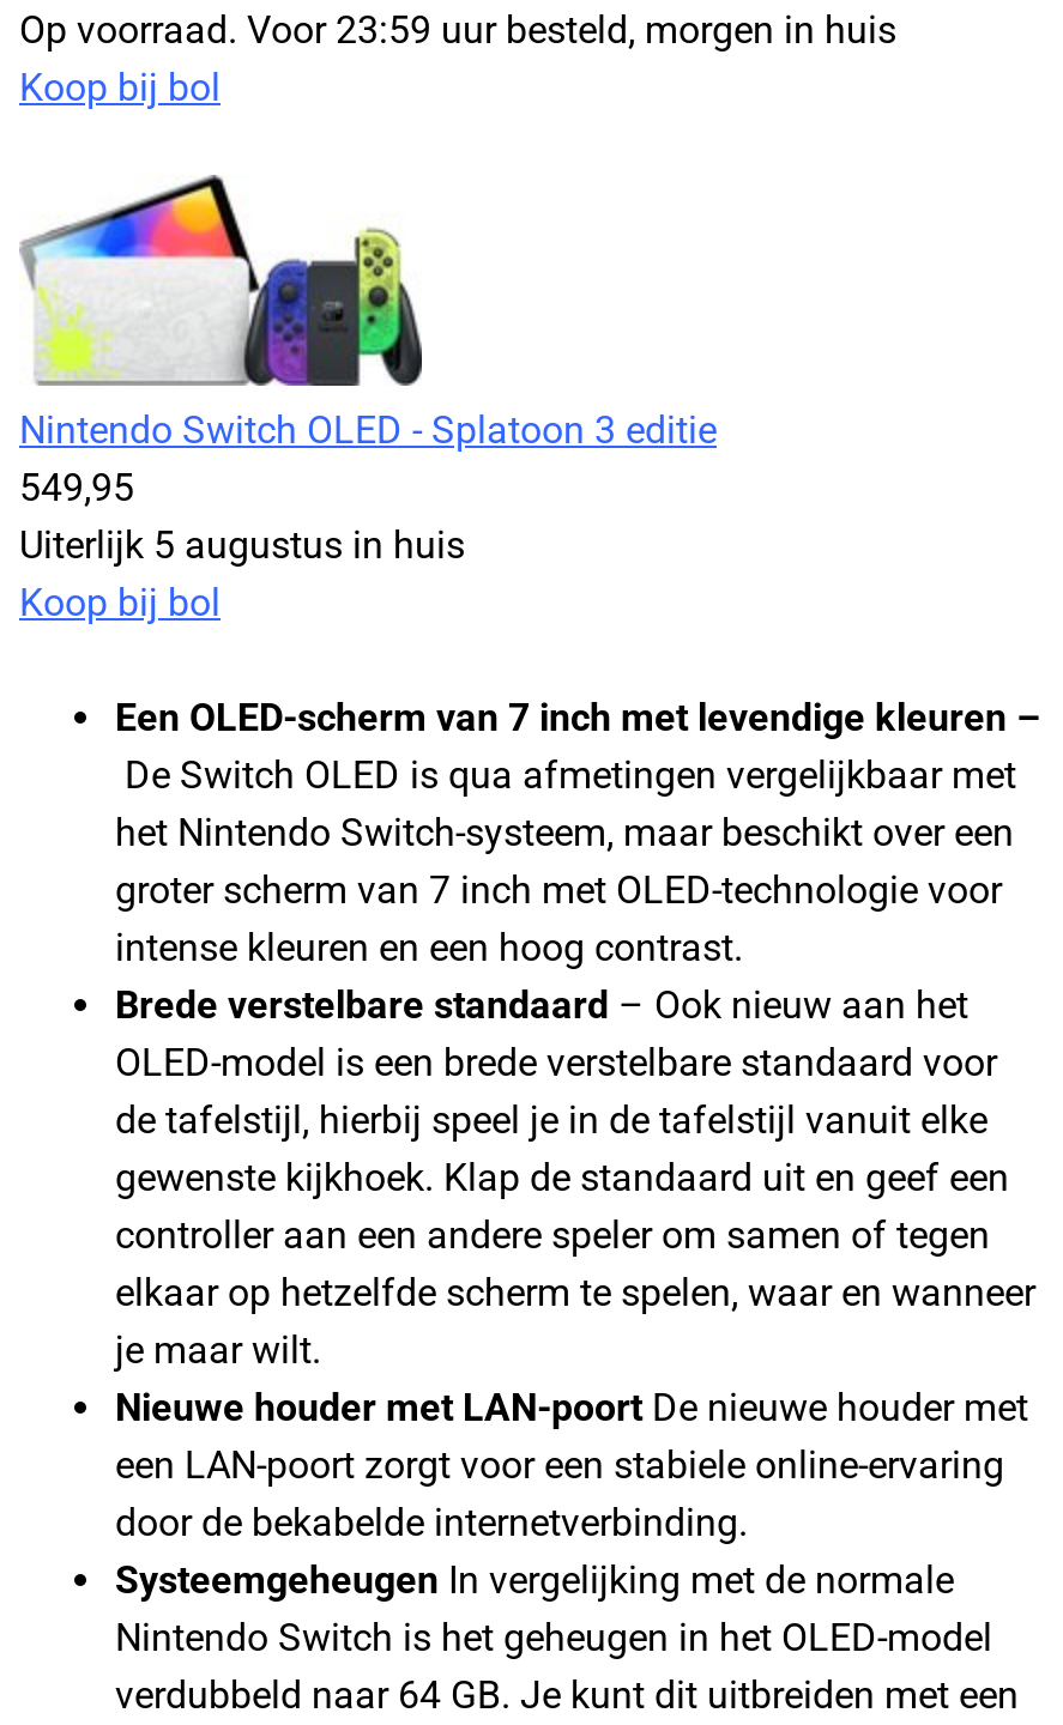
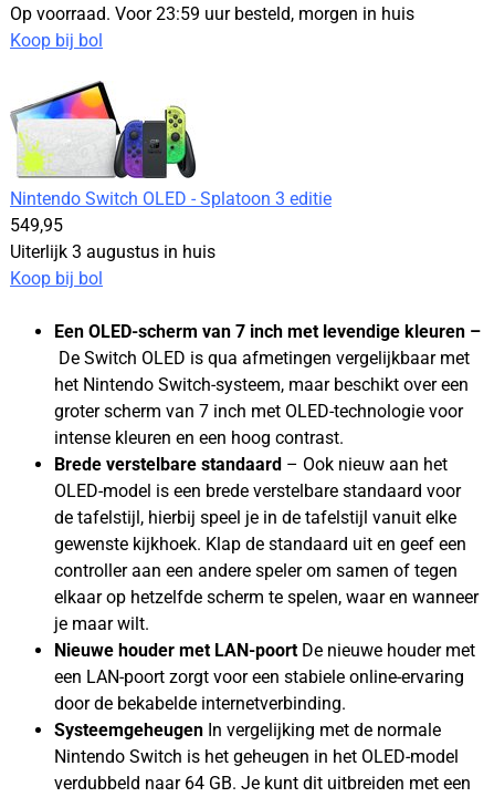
- Uiterlijk 5 augustus in huis
+ Uiterlijk 3 augustus in huis
